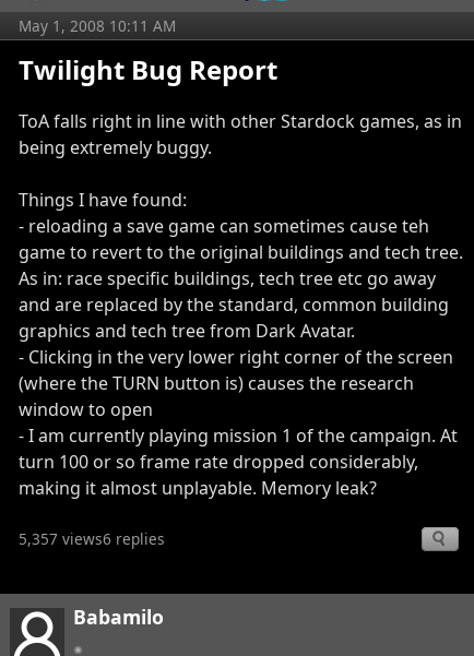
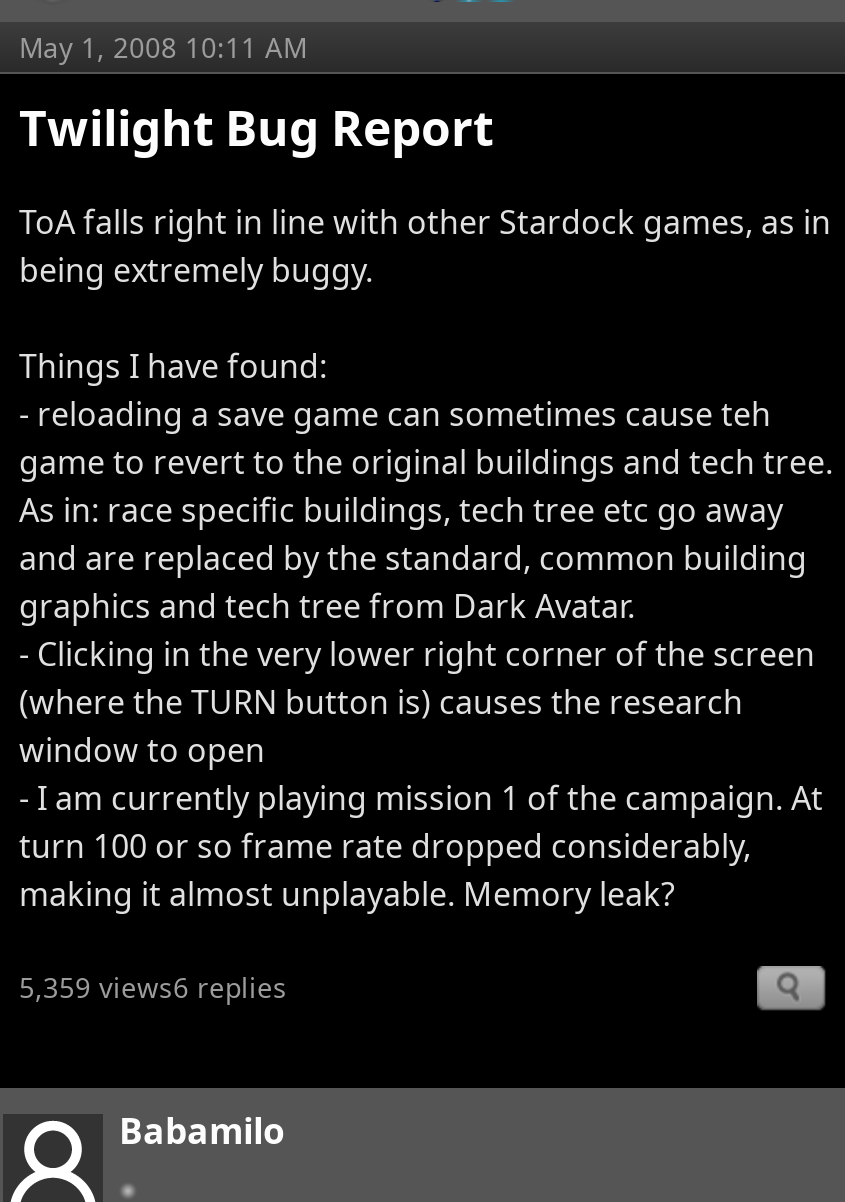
- 5,357 views6 replies
+ 5,359 views6 replies
